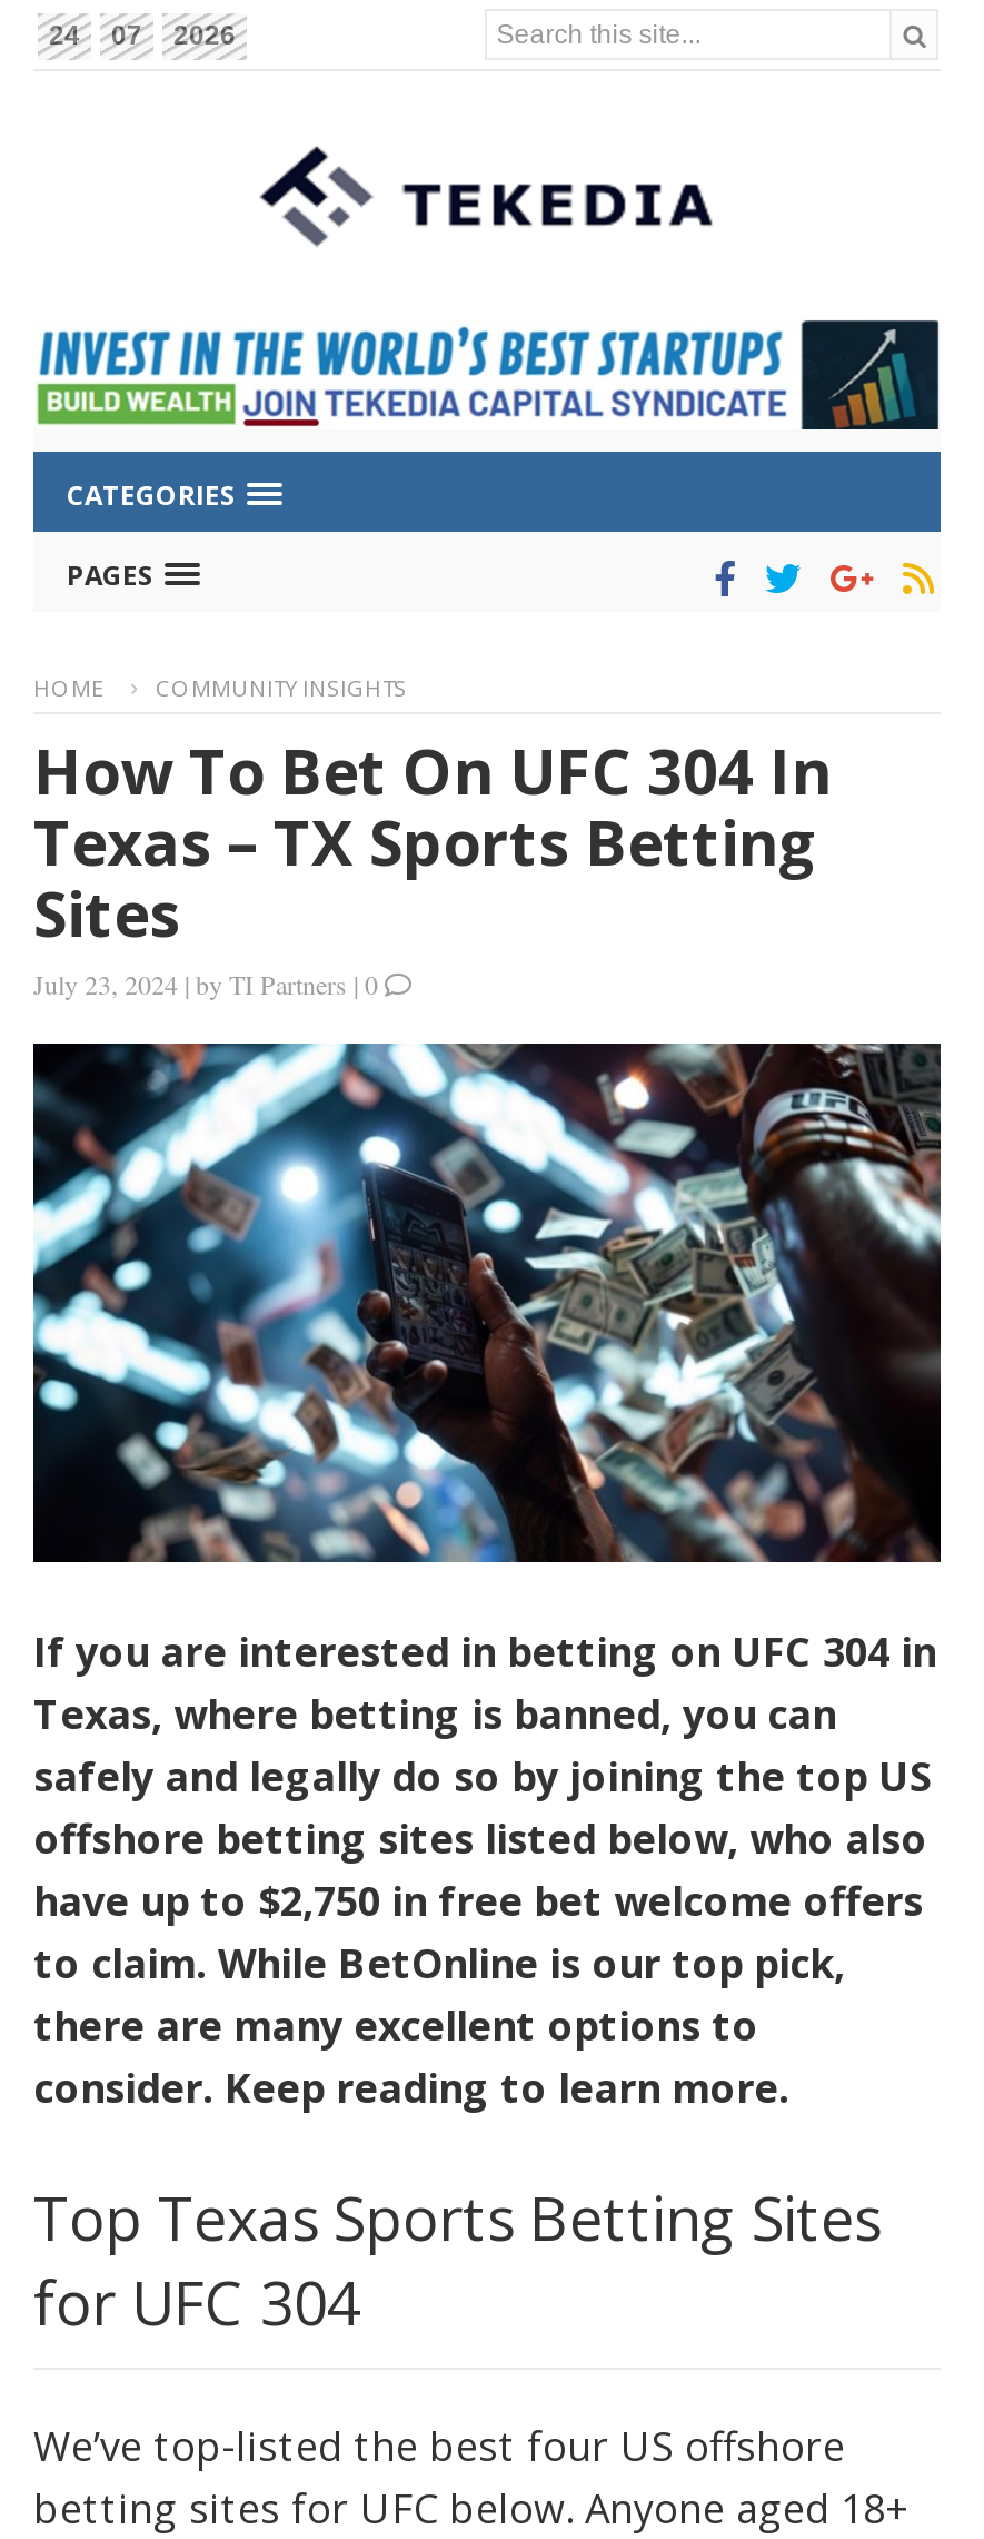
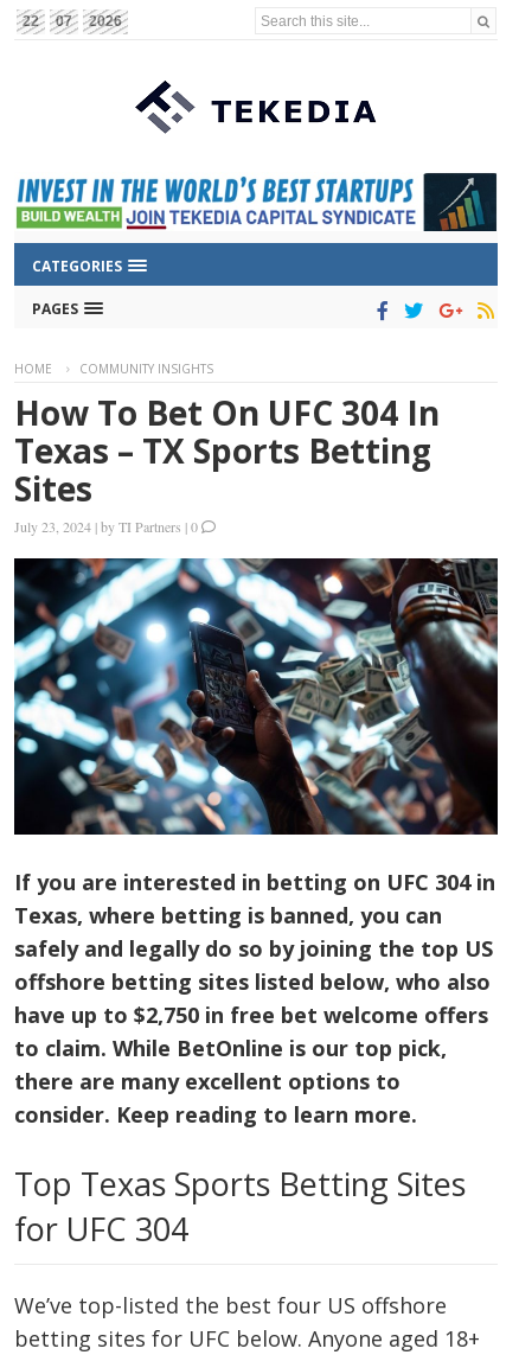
- 24 07 2026
+ 22 07 2026
